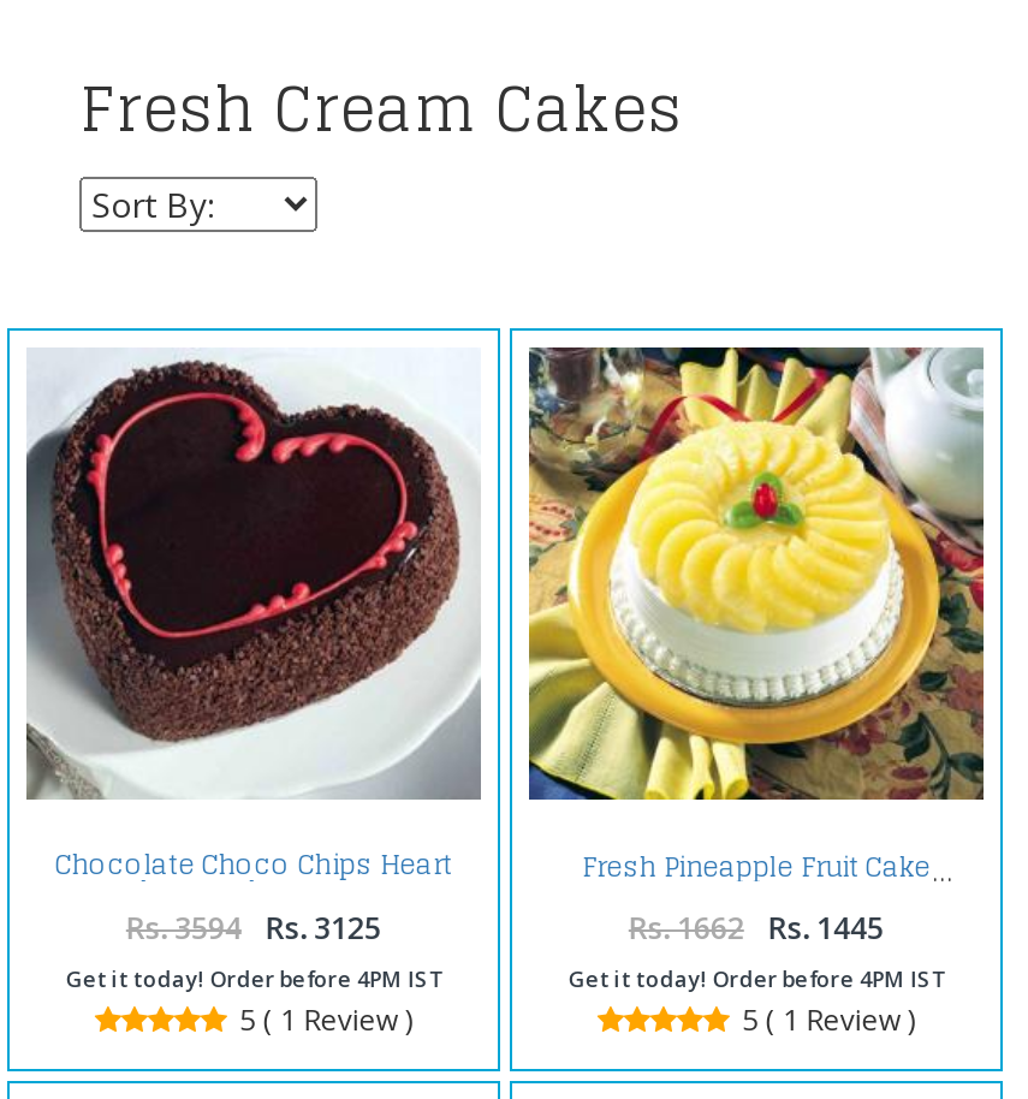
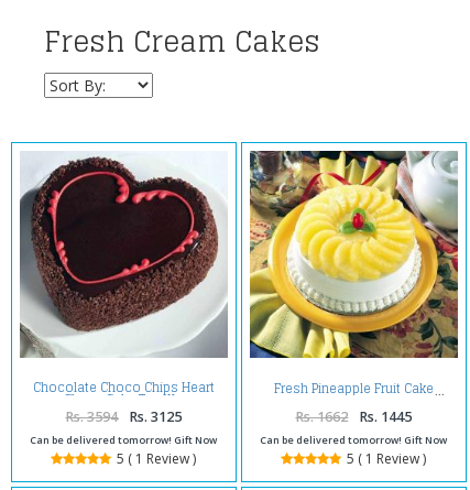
- Get it today! Order before 4PM IST
+ Can be delivered tomorrow! Gift Now

- Get it today! Order before 4PM IST
+ Can be delivered tomorrow! Gift Now
